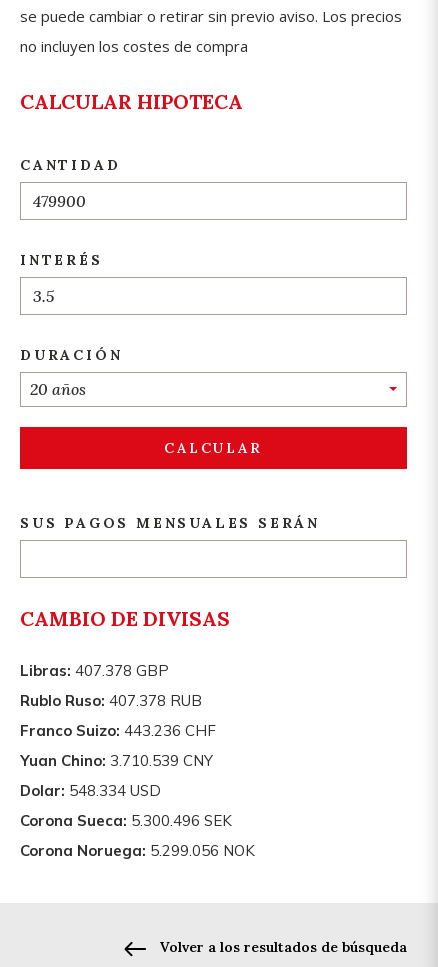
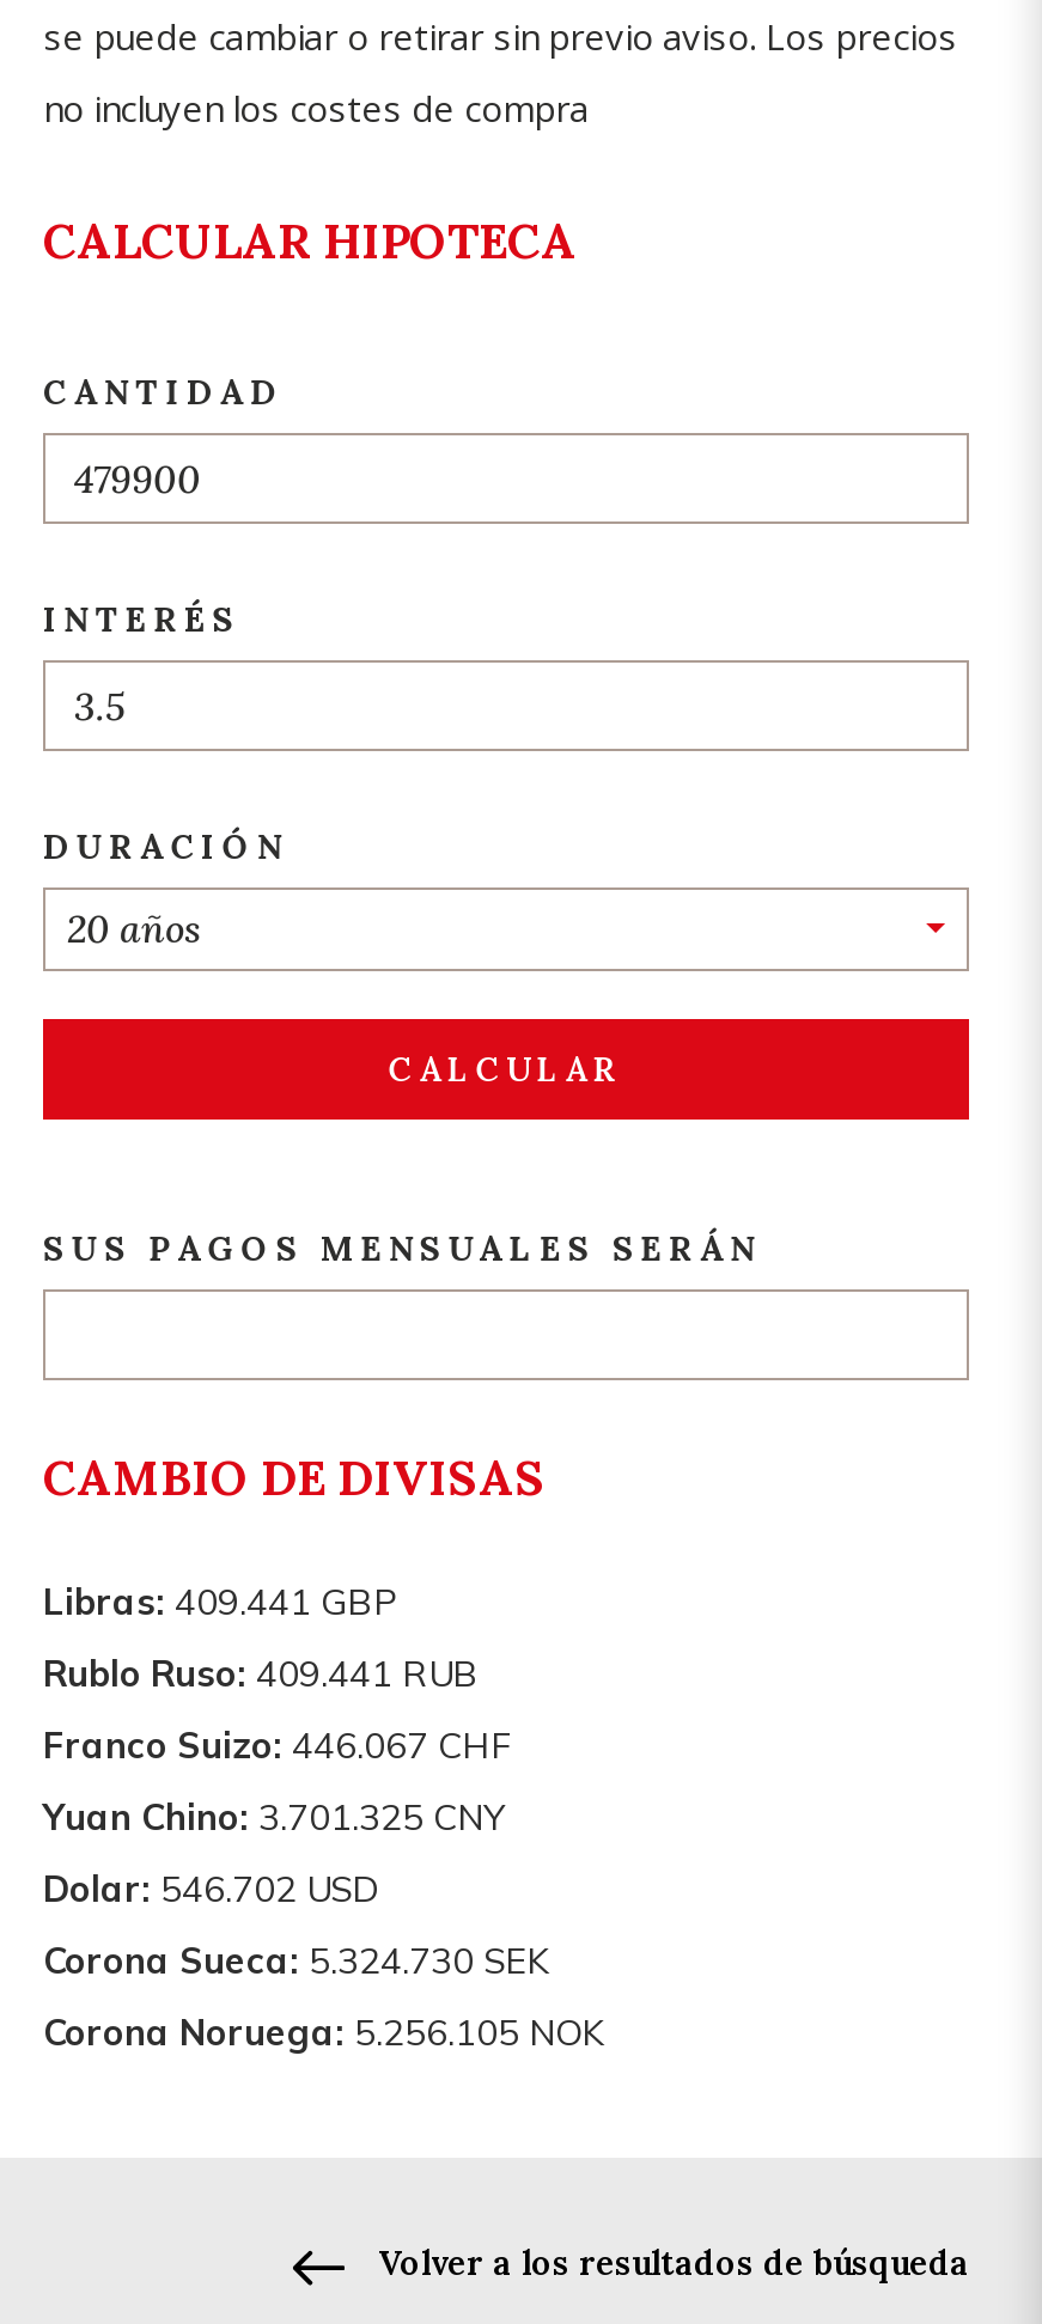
- Libras: 407.378 GBP
+ Libras: 409.441 GBP

- Rublo Ruso: 407.378 RUB
+ Rublo Ruso: 409.441 RUB

- Franco Suizo: 443.236 CHF
+ Franco Suizo: 446.067 CHF

- Yuan Chino: 3.710.539 CNY
+ Yuan Chino: 3.701.325 CNY

- Dolar: 548.334 USD
+ Dolar: 546.702 USD

- Corona Sueca: 5.300.496 SEK
+ Corona Sueca: 5.324.730 SEK

- Corona Noruega: 5.299.056 NOK
+ Corona Noruega: 5.256.105 NOK
